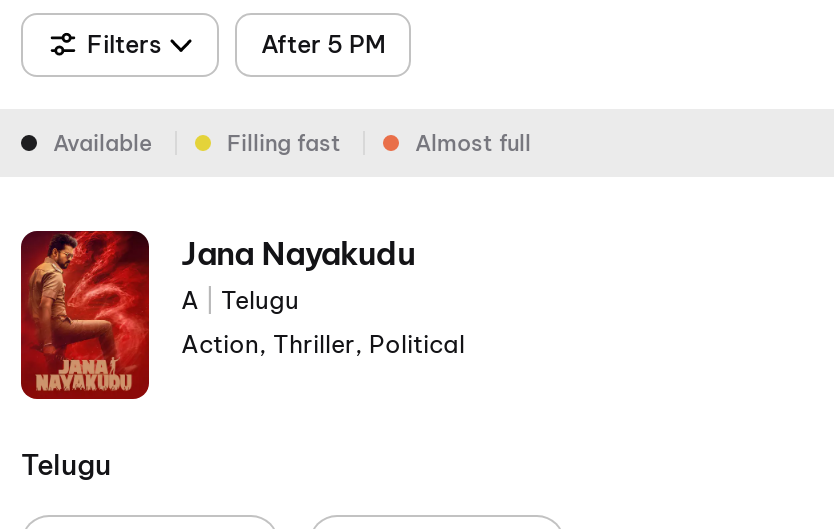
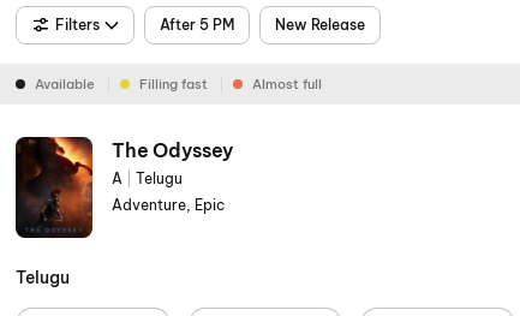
+ New Release

- [image]
- Jana Nayakudu
+ [image]
+ The Odyssey

- Action, Thriller, Political
+ Adventure, Epic
